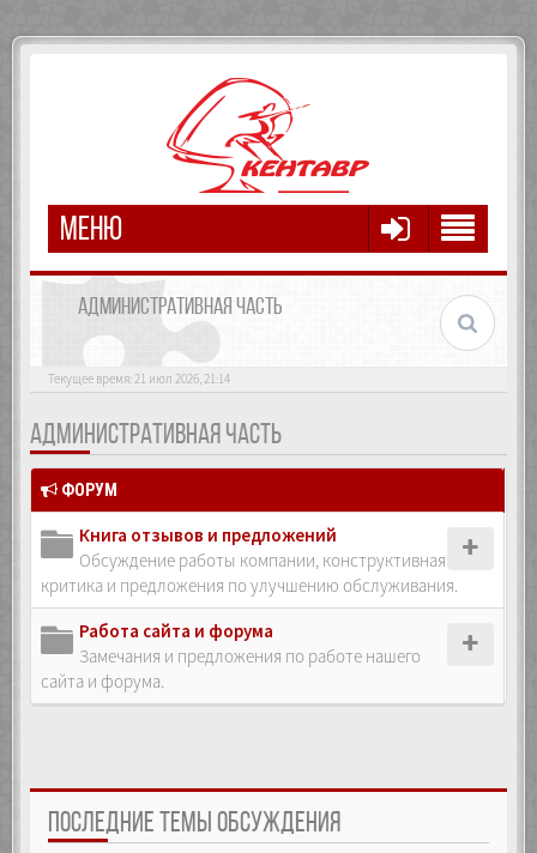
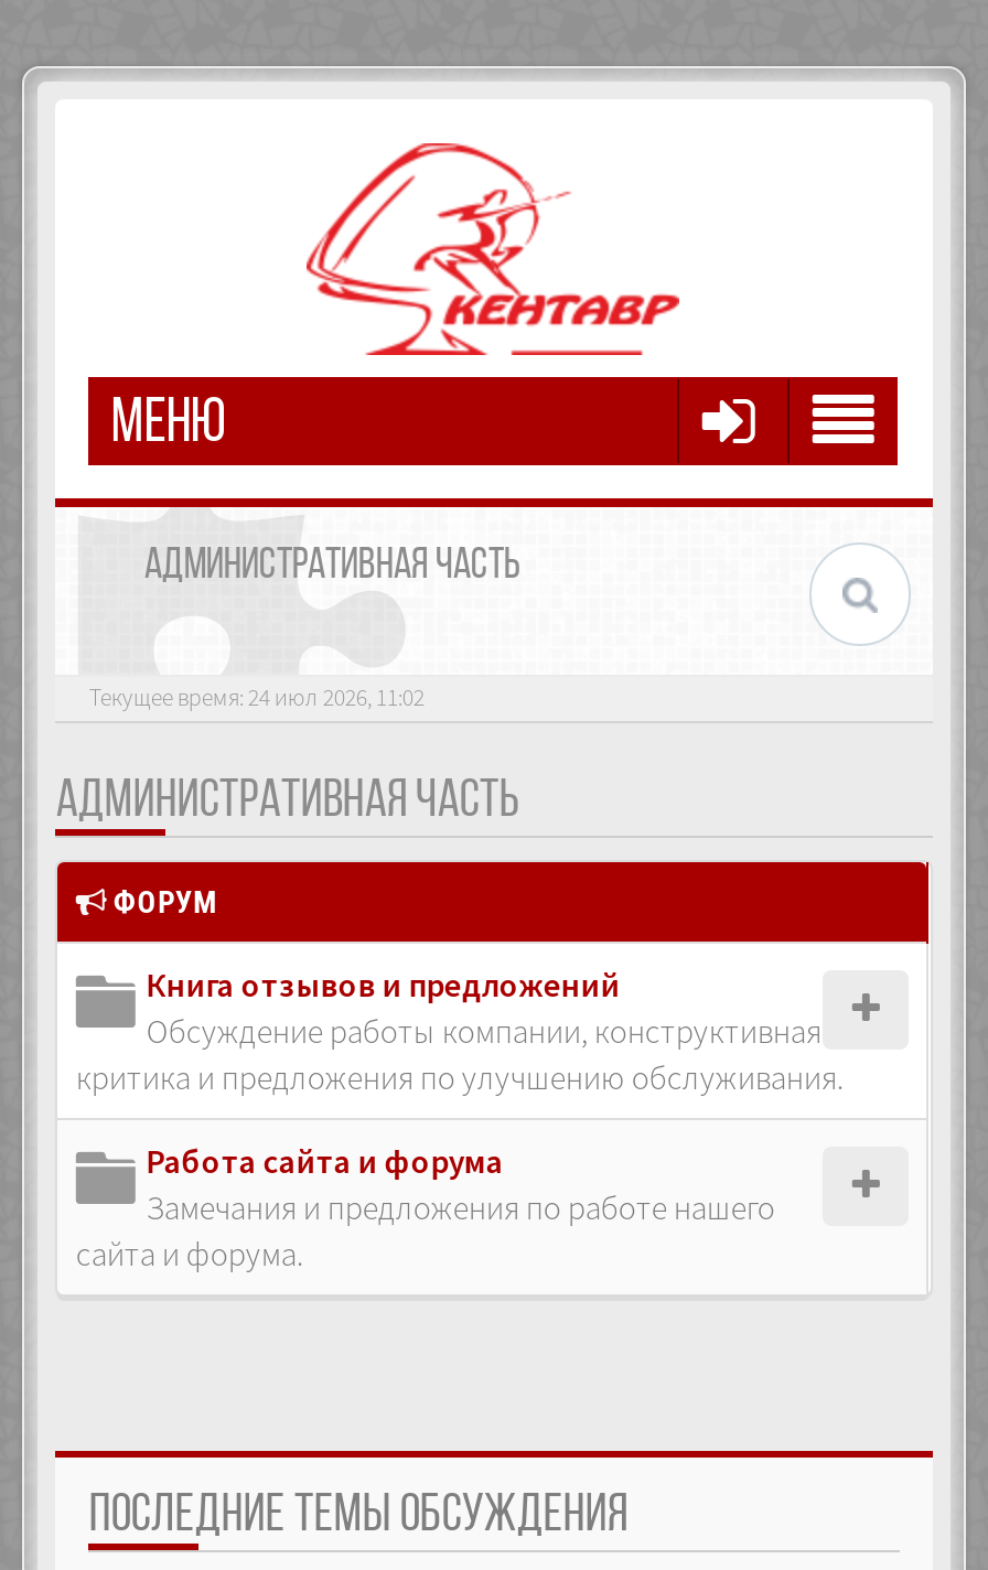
- Текущее время: 21 июл 2026, 21:14
+ Текущее время: 24 июл 2026, 11:02
